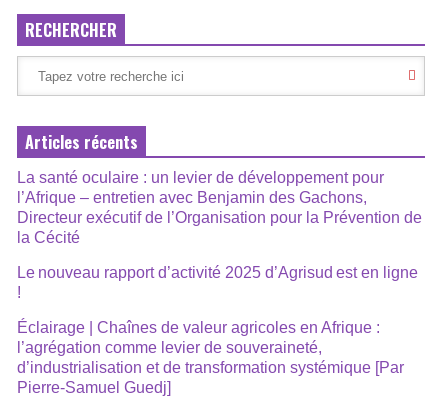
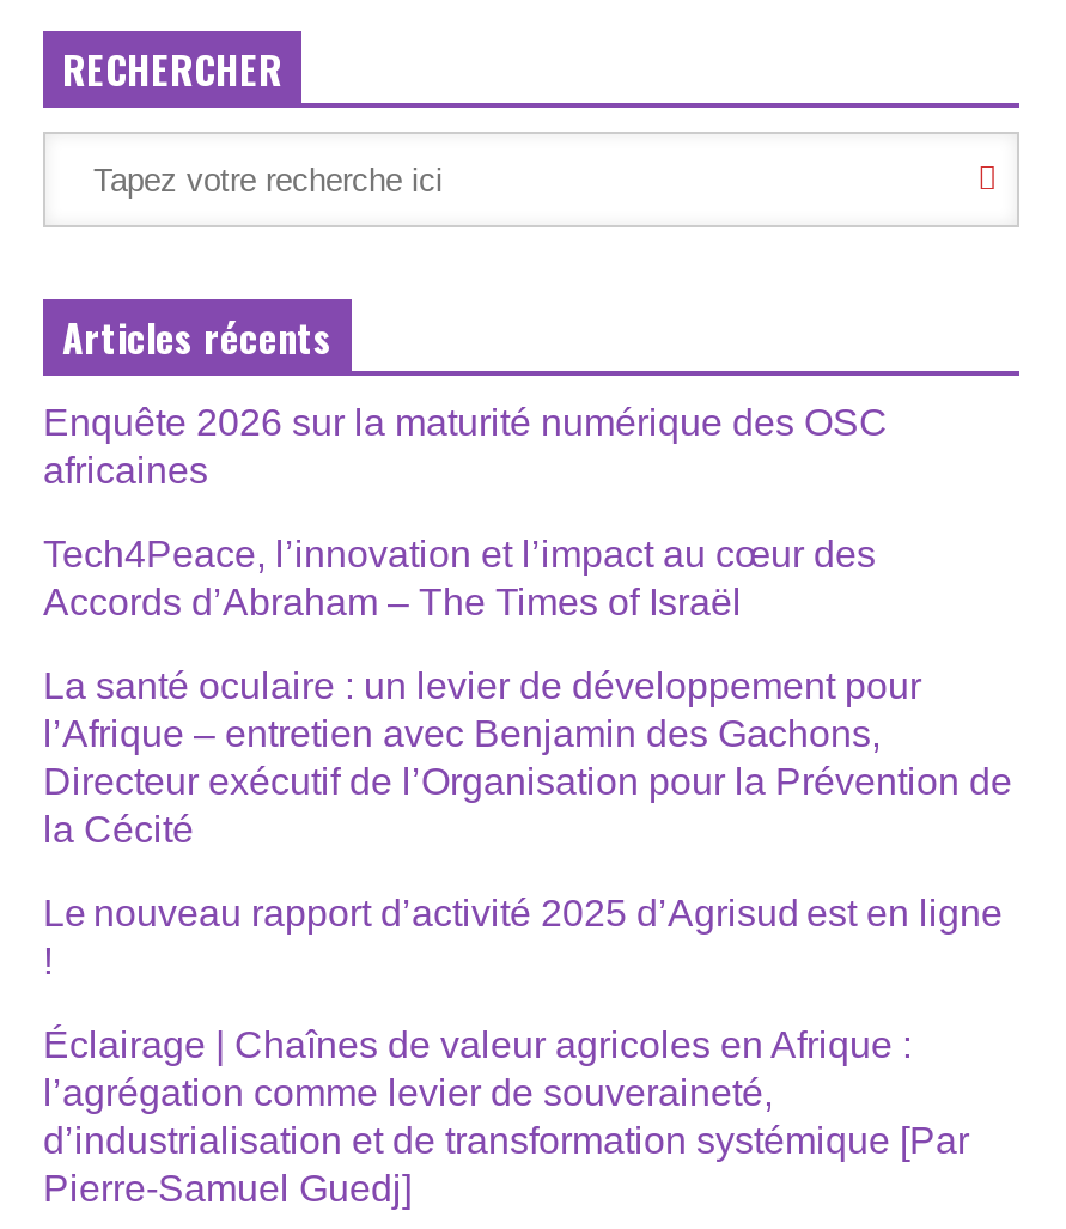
+ Enquête 2026 sur la maturité numérique des OSC
+ africaines
+ Tech4Peace, l’innovation et l’impact au cœur des
+ Accords d’Abraham – The Times of Israël
